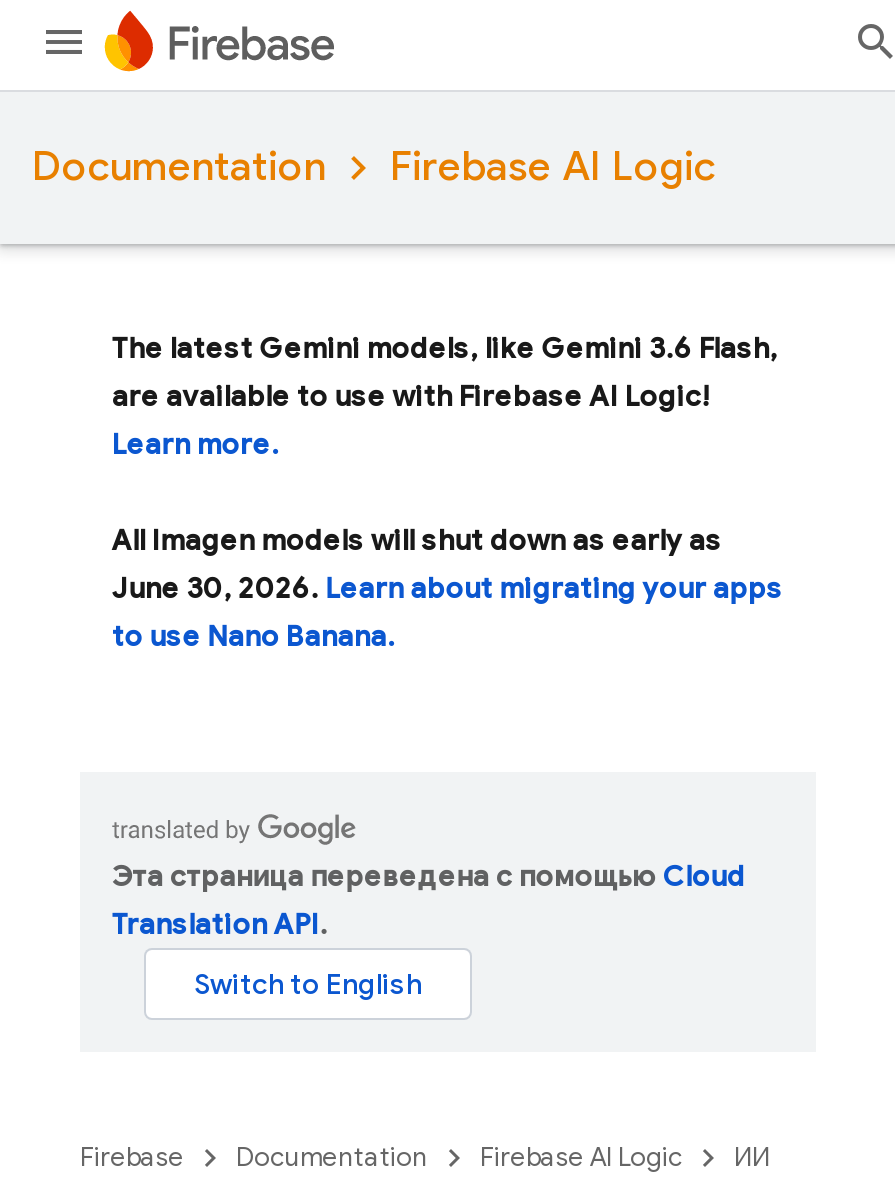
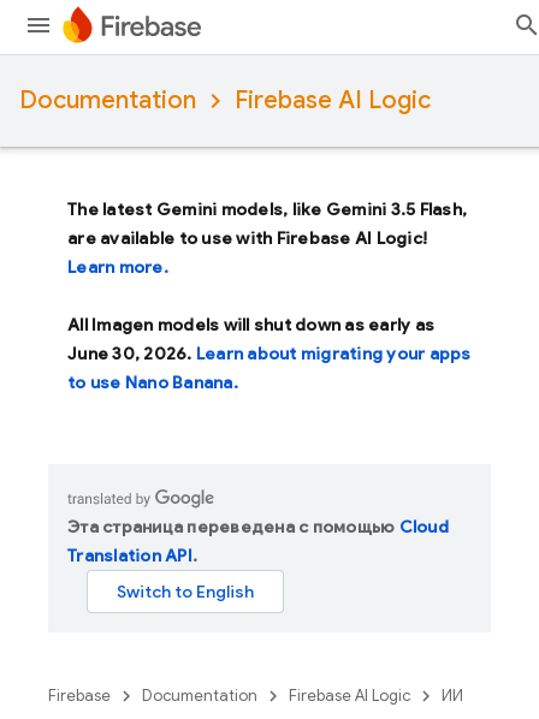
- The latest Gemini models, like Gemini 3.6 Flash,
+ The latest Gemini models, like Gemini 3.5 Flash,
